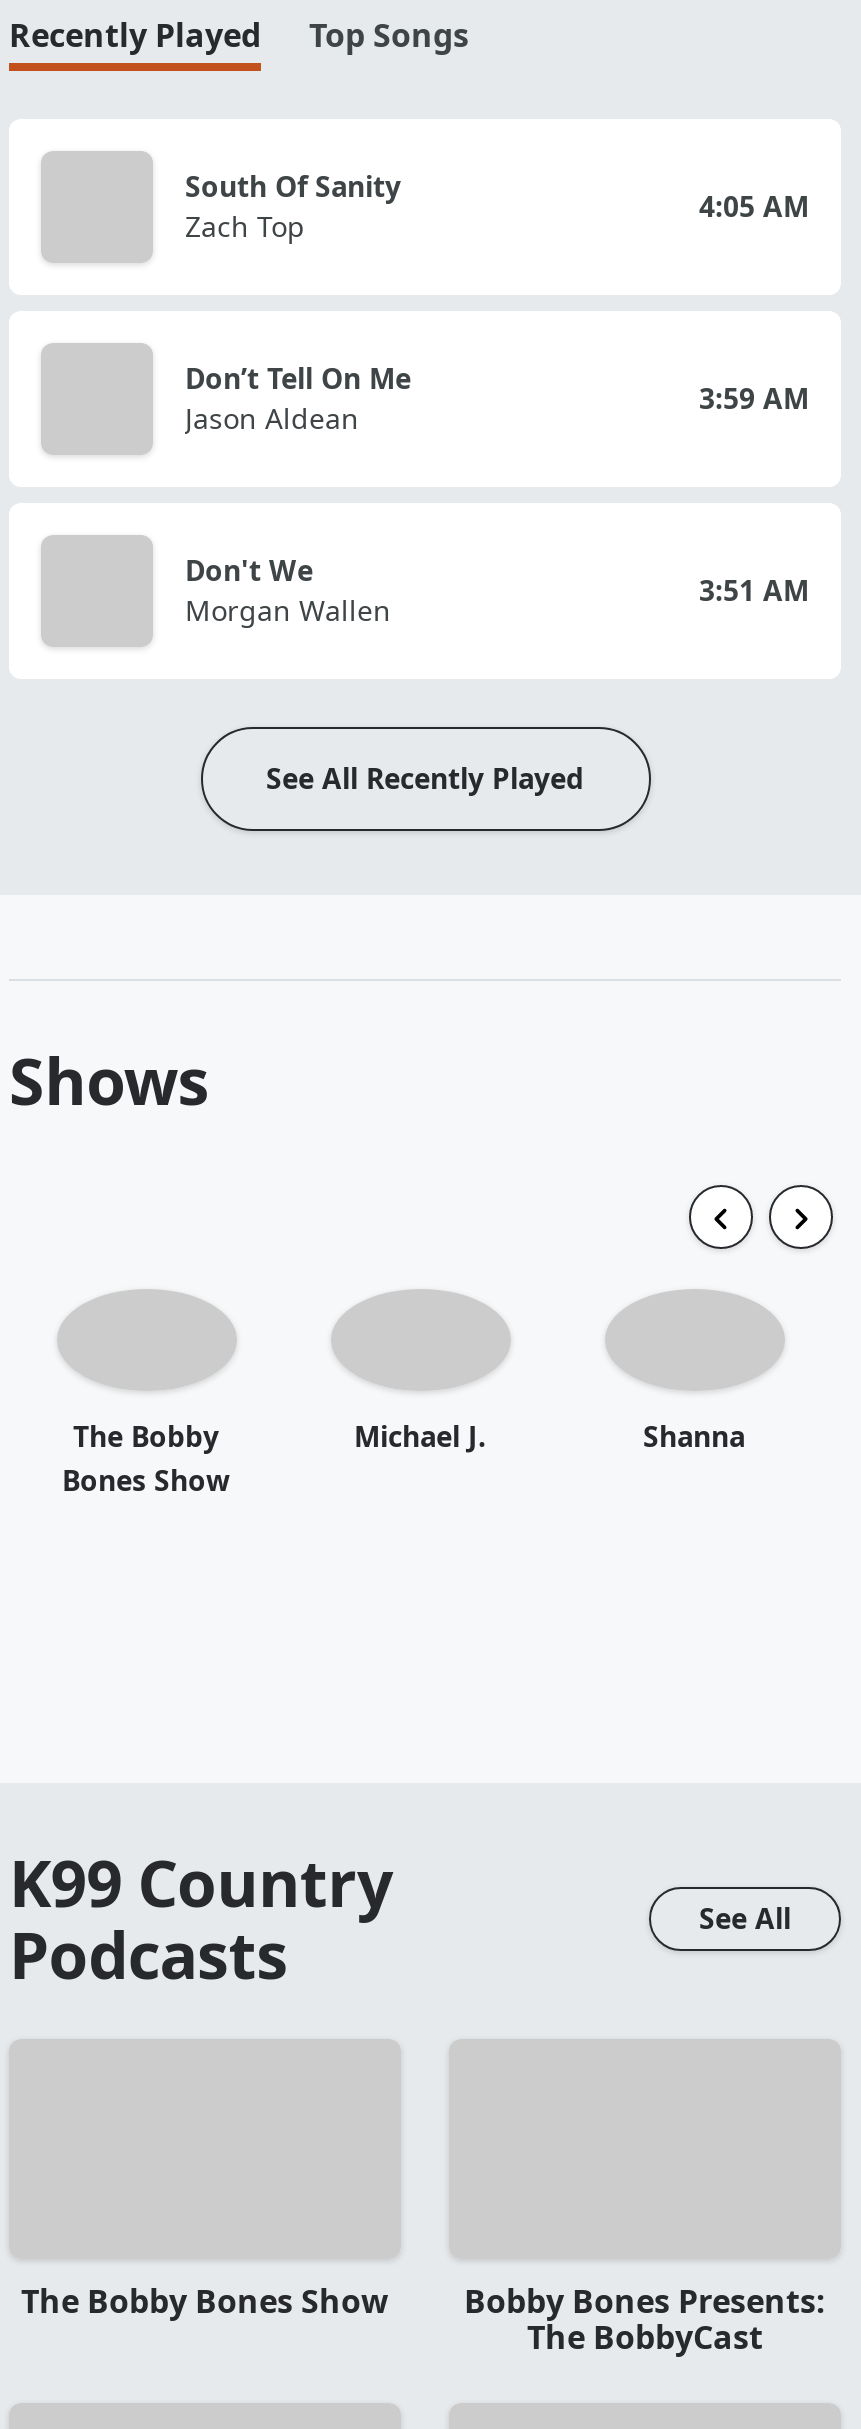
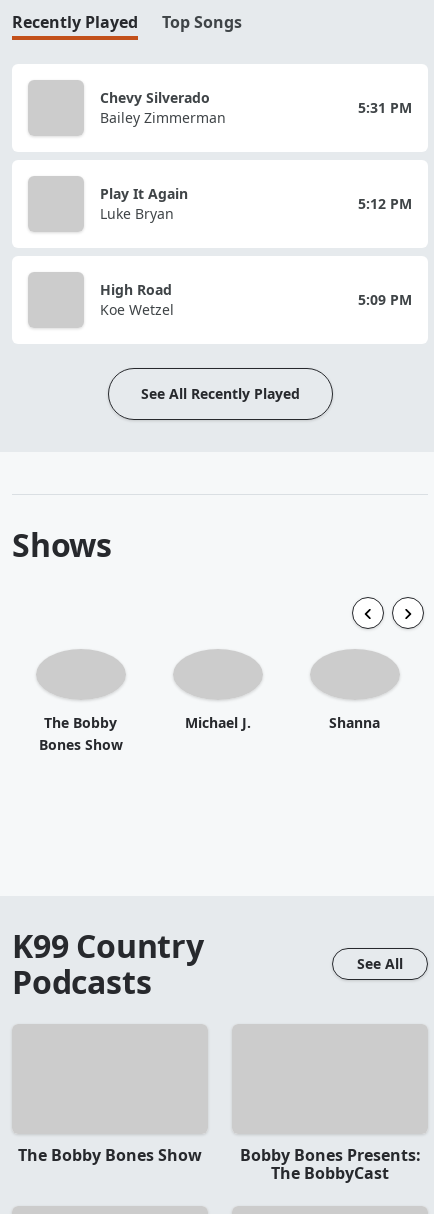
- South Of Sanity
- Zach Top
+ Chevy Silverado
+ Bailey Zimmerman

- 4:05 AM
+ 5:31 PM

- Don’t Tell On Me
- Jason Aldean
+ Play It Again
+ Luke Bryan

- 3:59 AM
+ 5:12 PM

- Don't We
- Morgan Wallen
+ High Road
+ Koe Wetzel

- 3:51 AM
+ 5:09 PM
